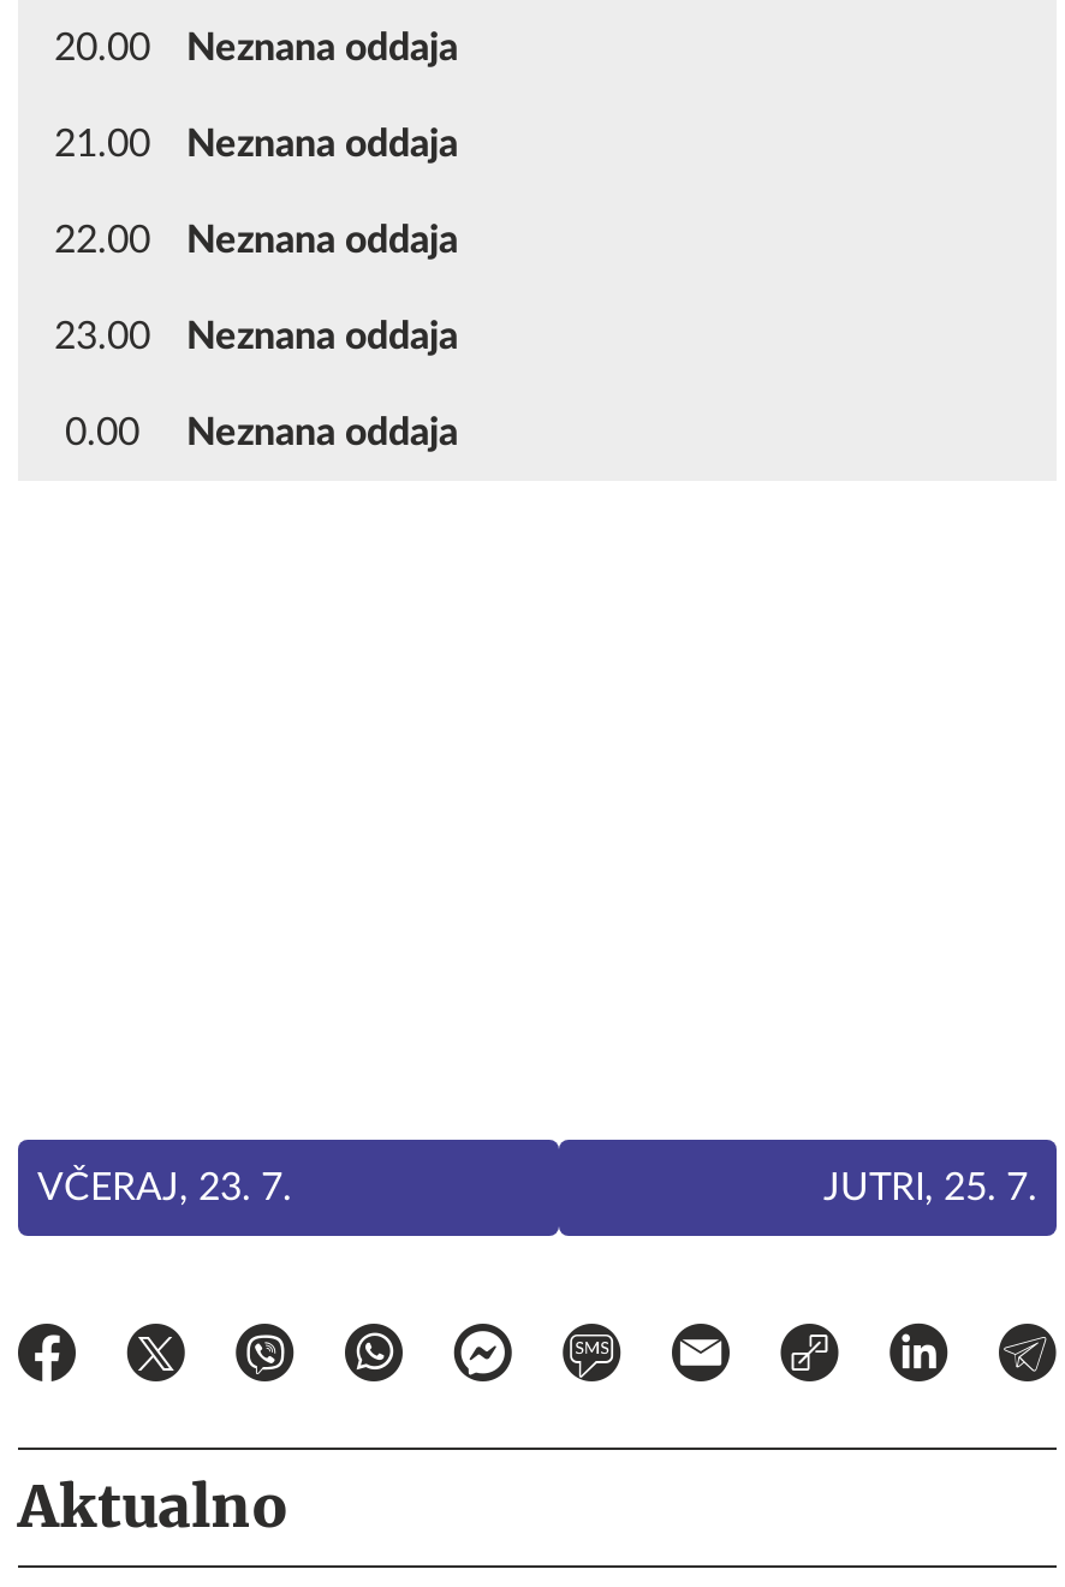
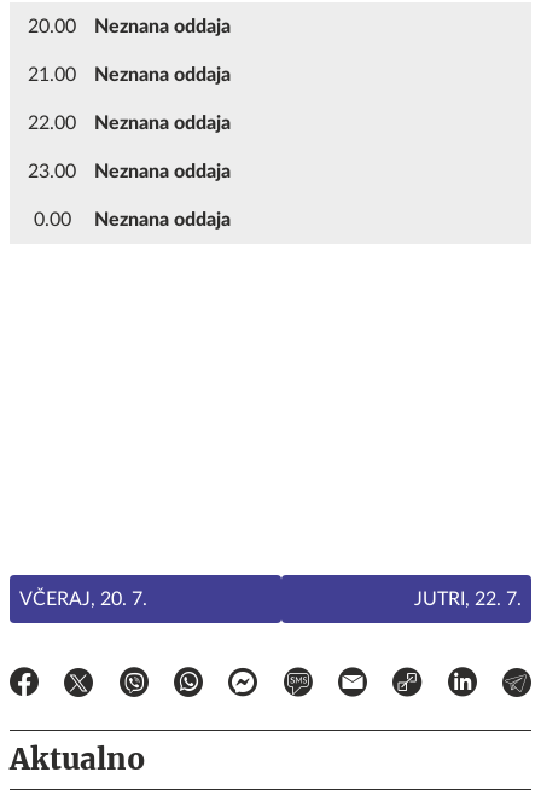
- VČERAJ, 23. 7.
+ VČERAJ, 20. 7.

- JUTRI, 25. 7.
+ JUTRI, 22. 7.
